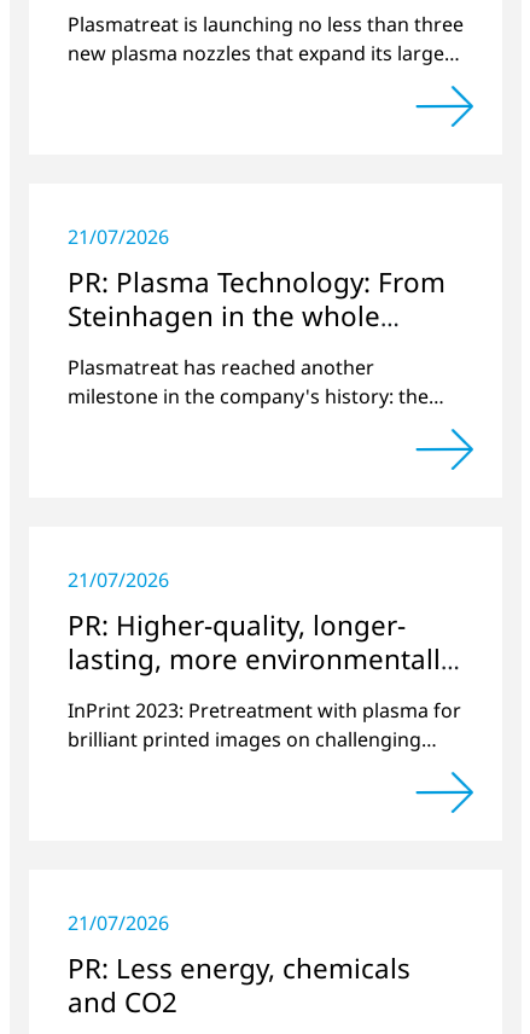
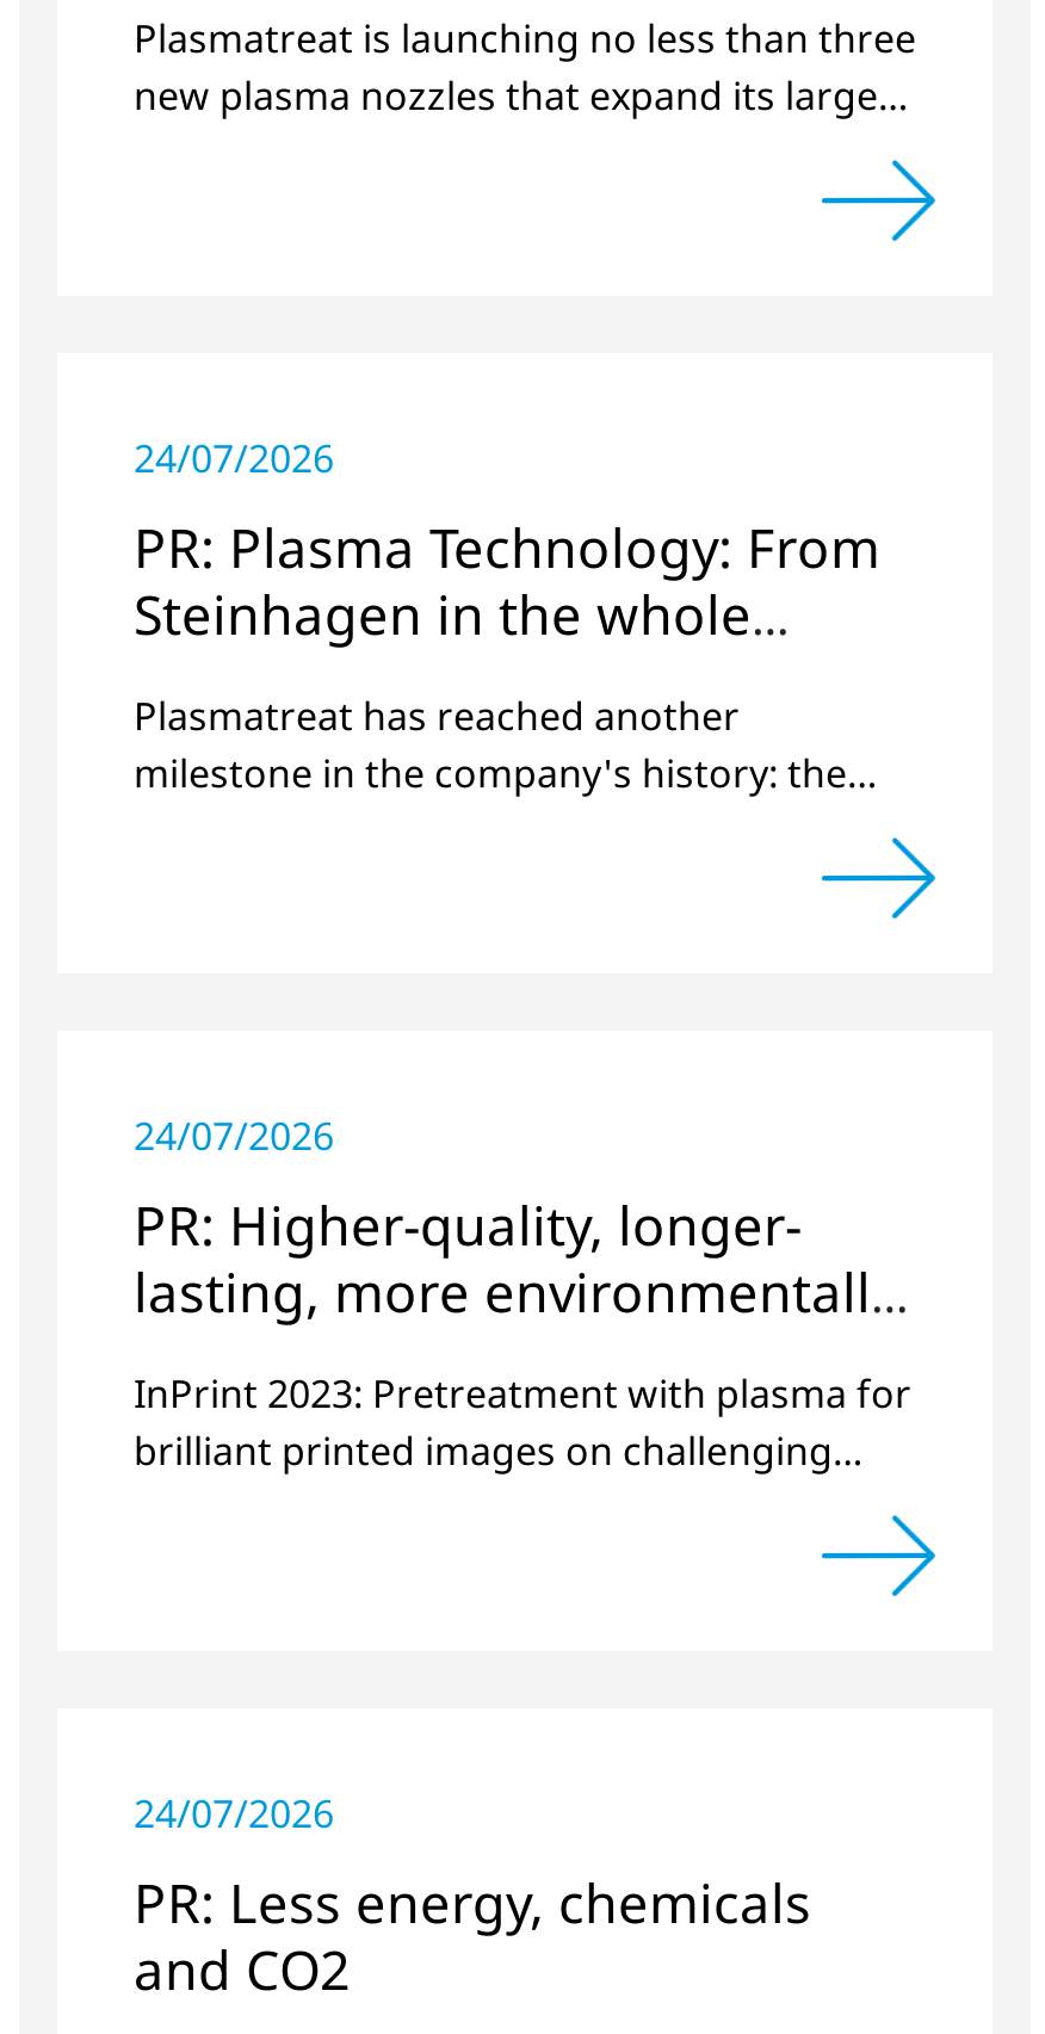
- 21/07/2026
+ 24/07/2026

- 21/07/2026
+ 24/07/2026

- 21/07/2026
+ 24/07/2026
